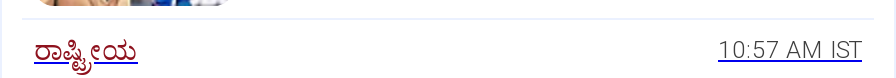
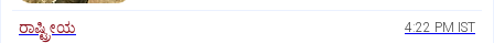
- 10:57 AM IST
+ 4:22 PM IST
